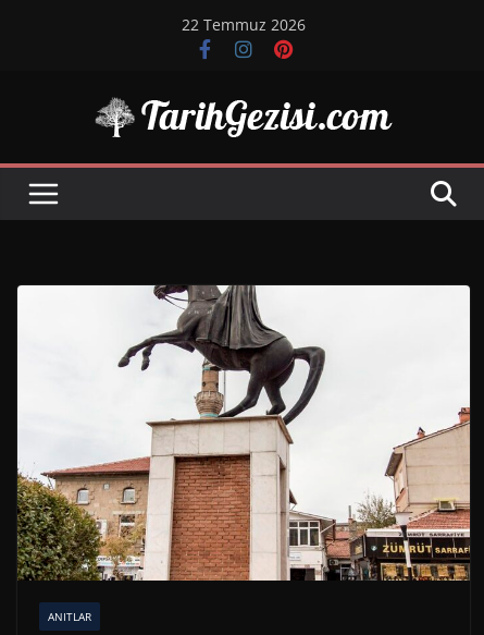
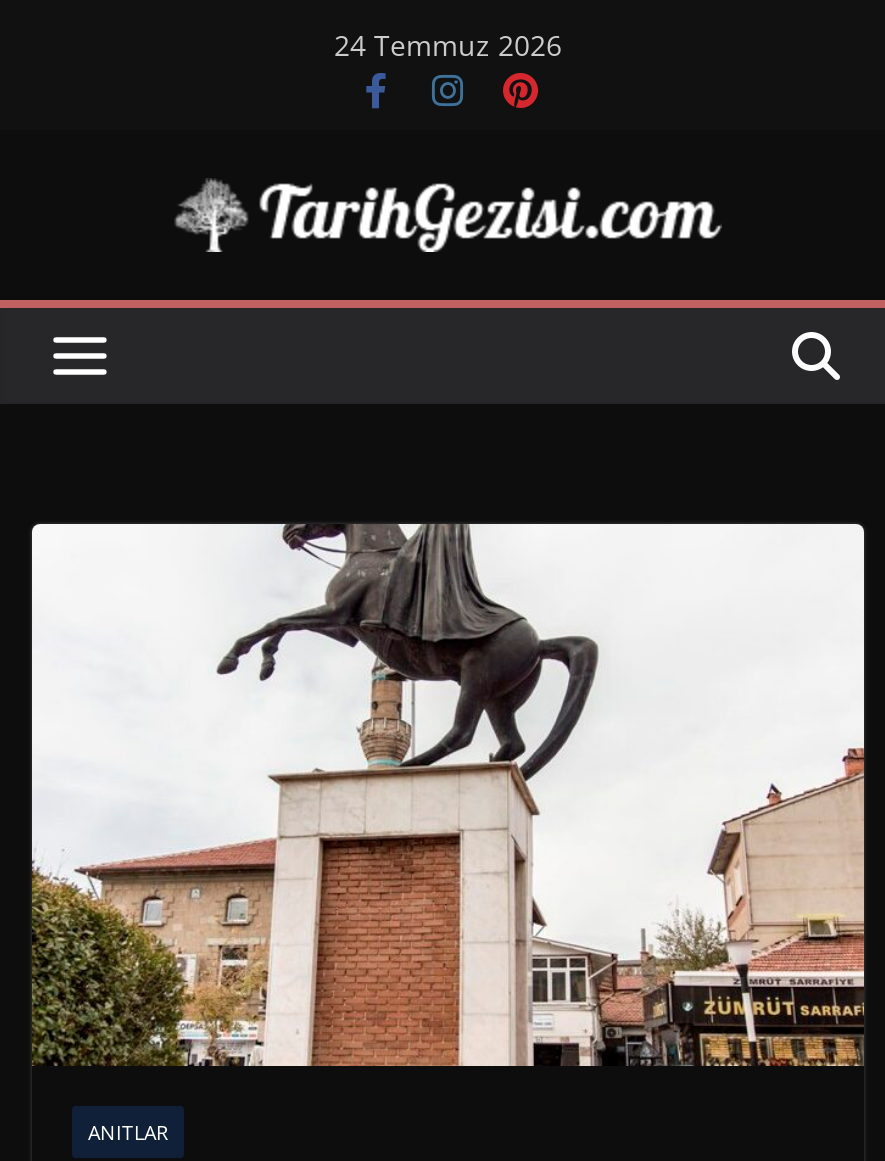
- 22 Temmuz 2026
+ 24 Temmuz 2026
